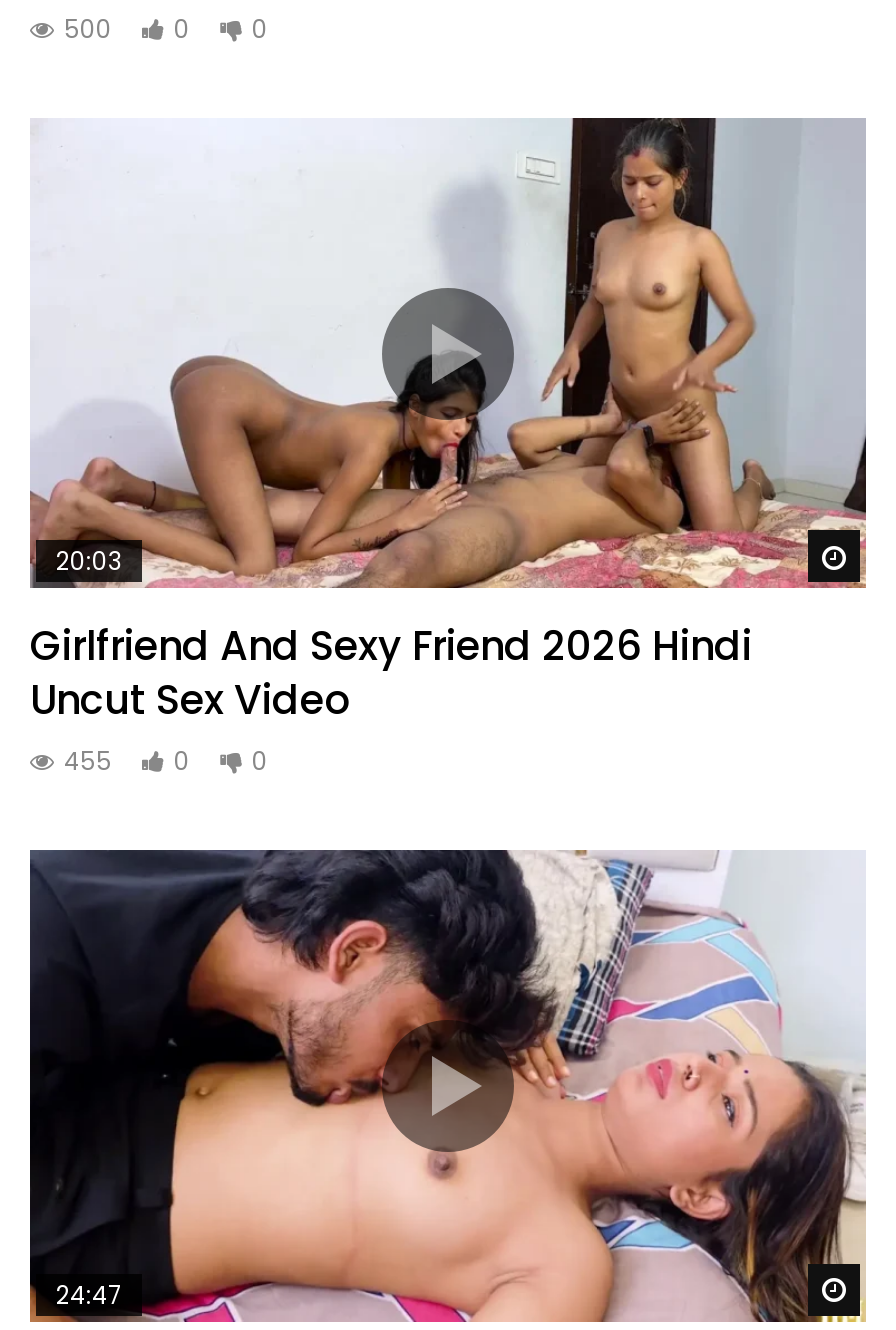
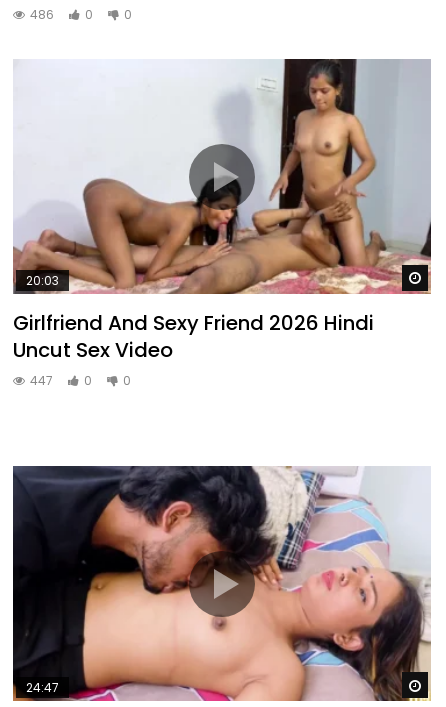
- 500 0 0
+ 486 0 0

- 455 0 0
+ 447 0 0
